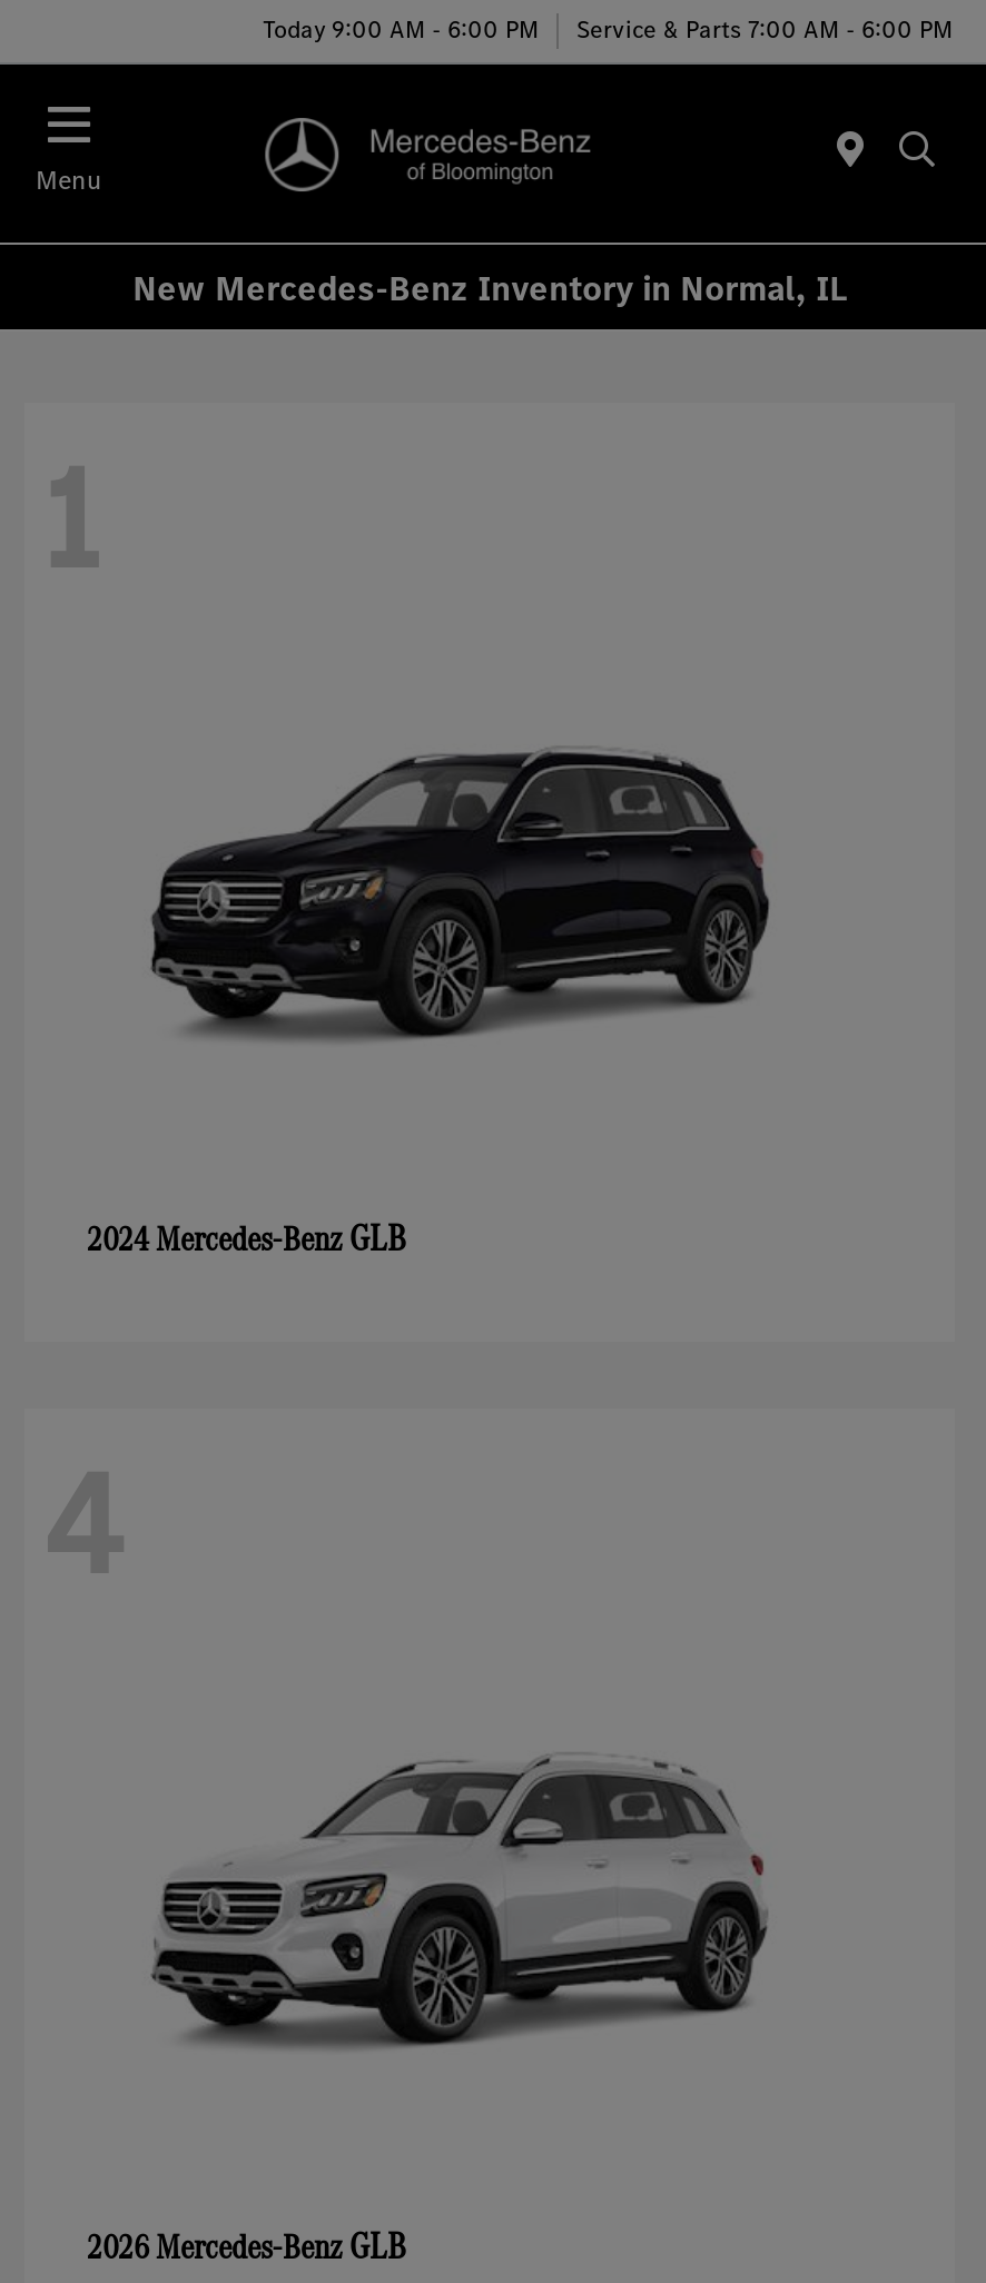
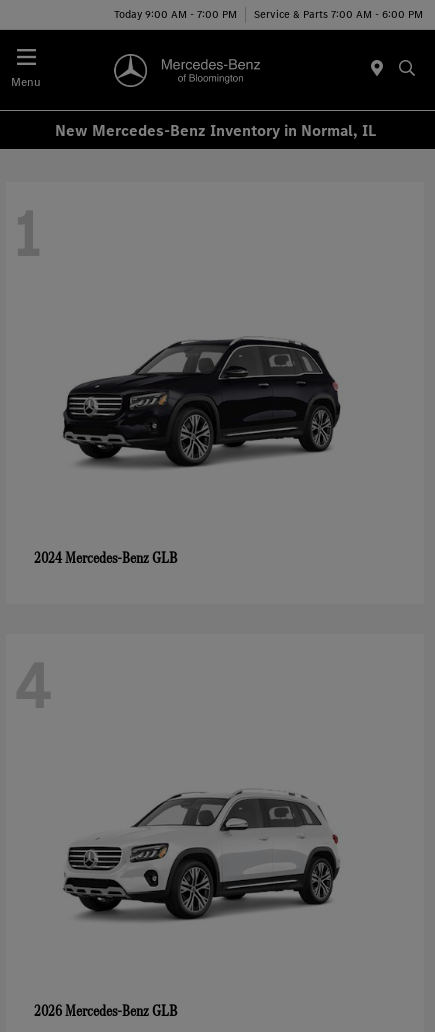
- Today 9:00 AM - 6:00 PM Service & Parts 7:00 AM - 6:00 PM
+ Today 9:00 AM - 7:00 PM Service & Parts 7:00 AM - 6:00 PM
